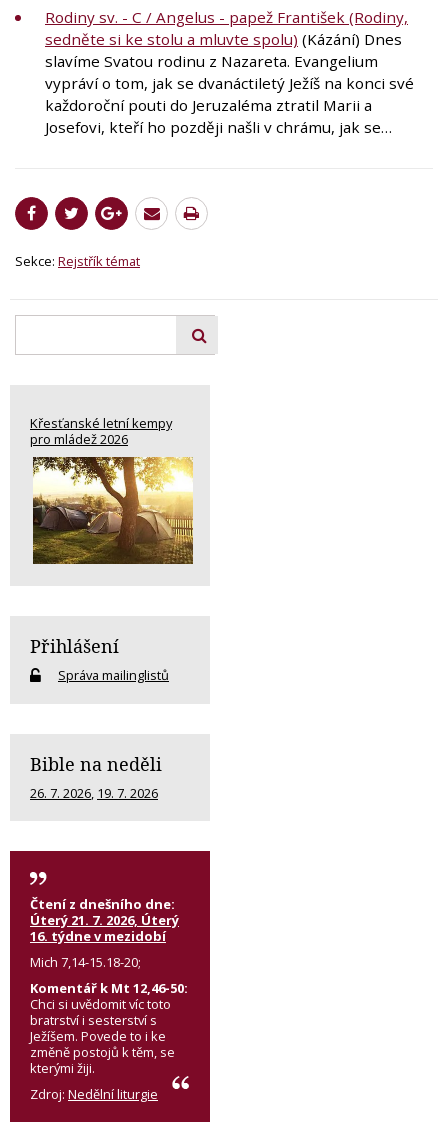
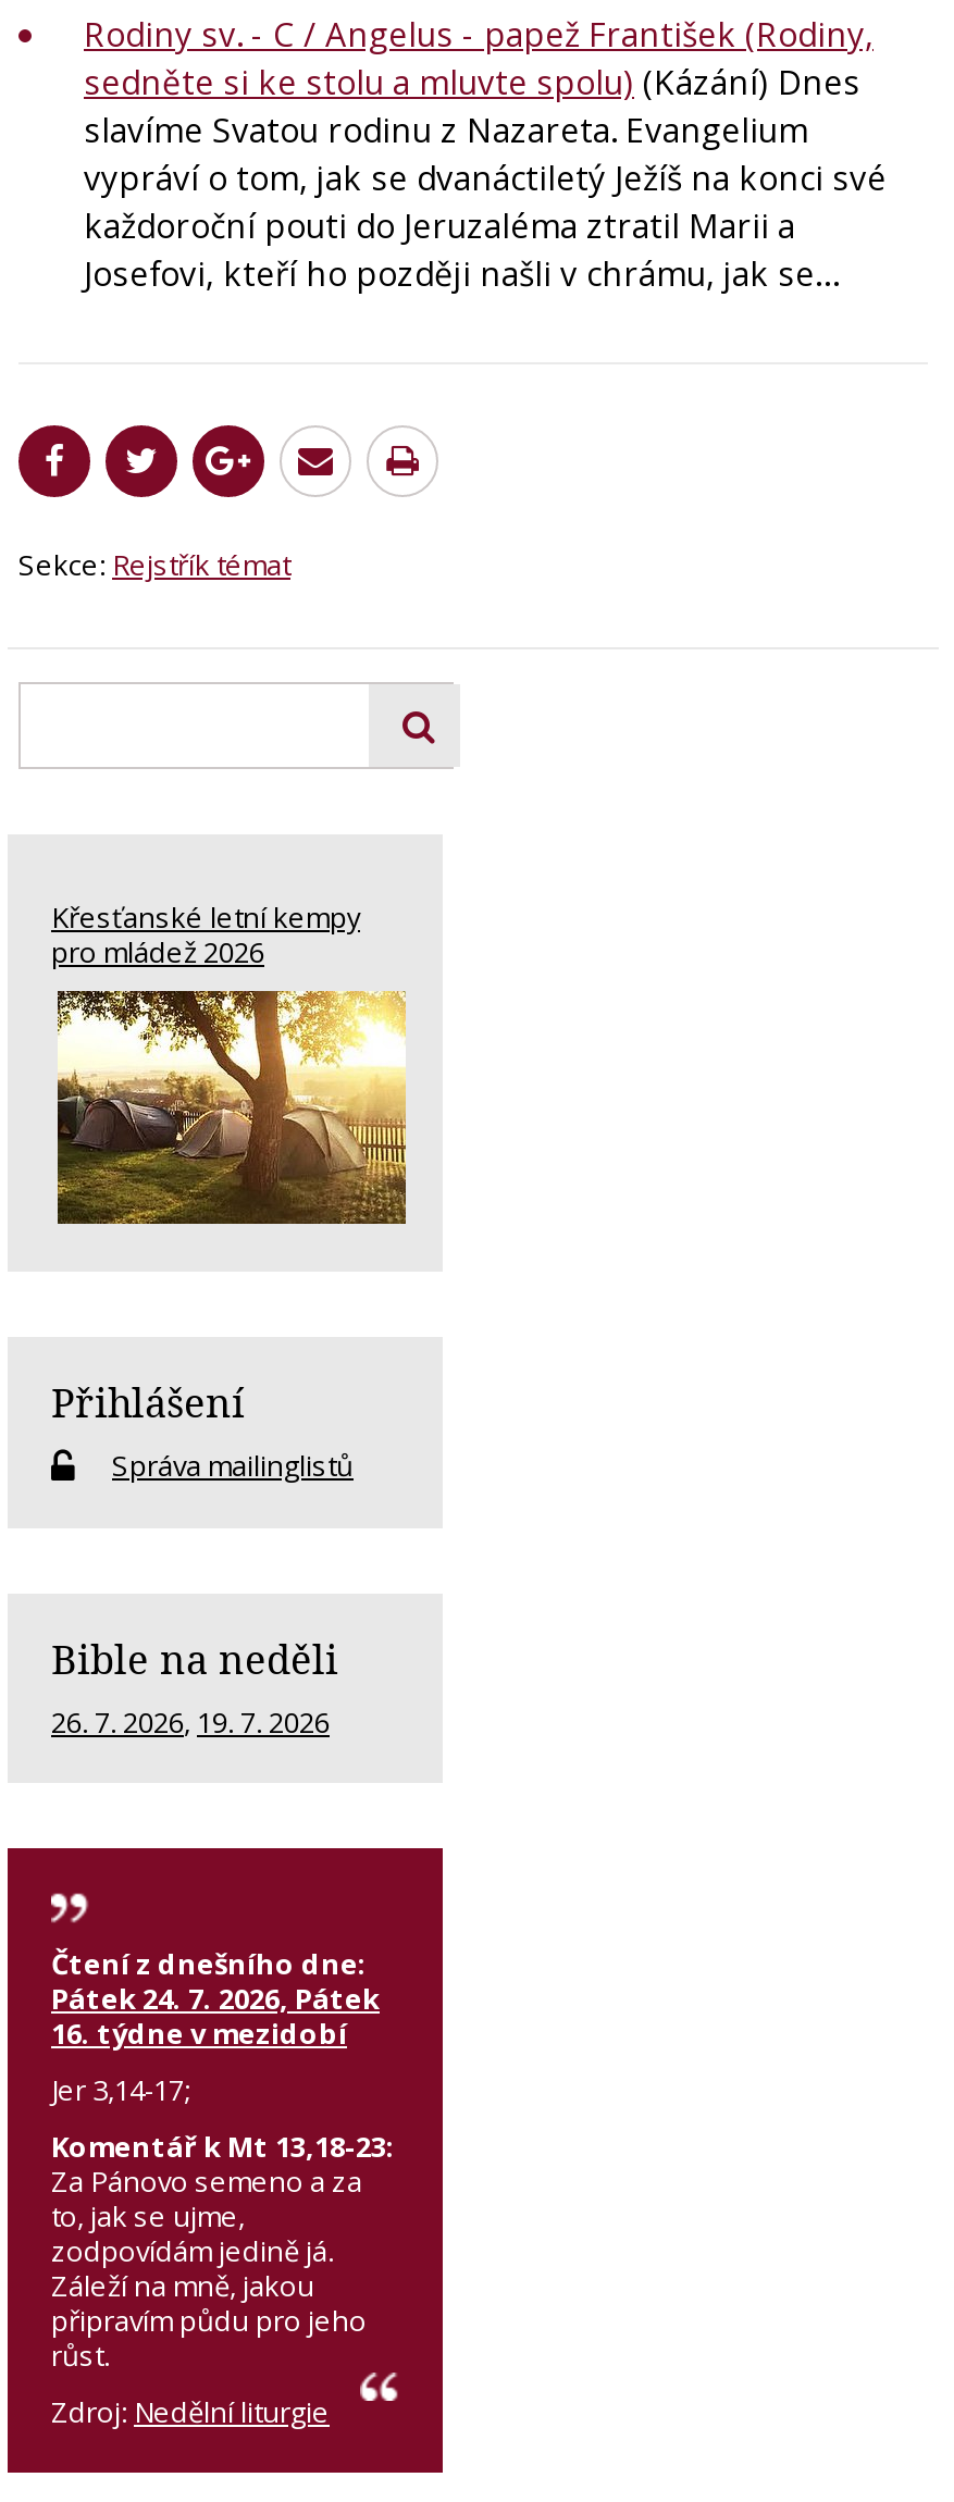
- Úterý 21. 7. 2026, Úterý
+ Pátek 24. 7. 2026, Pátek

- Mich 7,14-15.18-20;
- Komentář k Mt 12,46-50:
- Chci si uvědomit víc toto
- bratrství i sesterství s
- Ježíšem. Povede to i ke
- změně postojů k těm, se
- kterými žiji.
+ Jer 3,14-17;
+ Komentář k Mt 13,18-23:
+ Za Pánovo semeno a za
+ to, jak se ujme,
+ zodpovídám jedině já.
+ Záleží na mně, jakou
+ připravím půdu pro jeho
+ růst.
